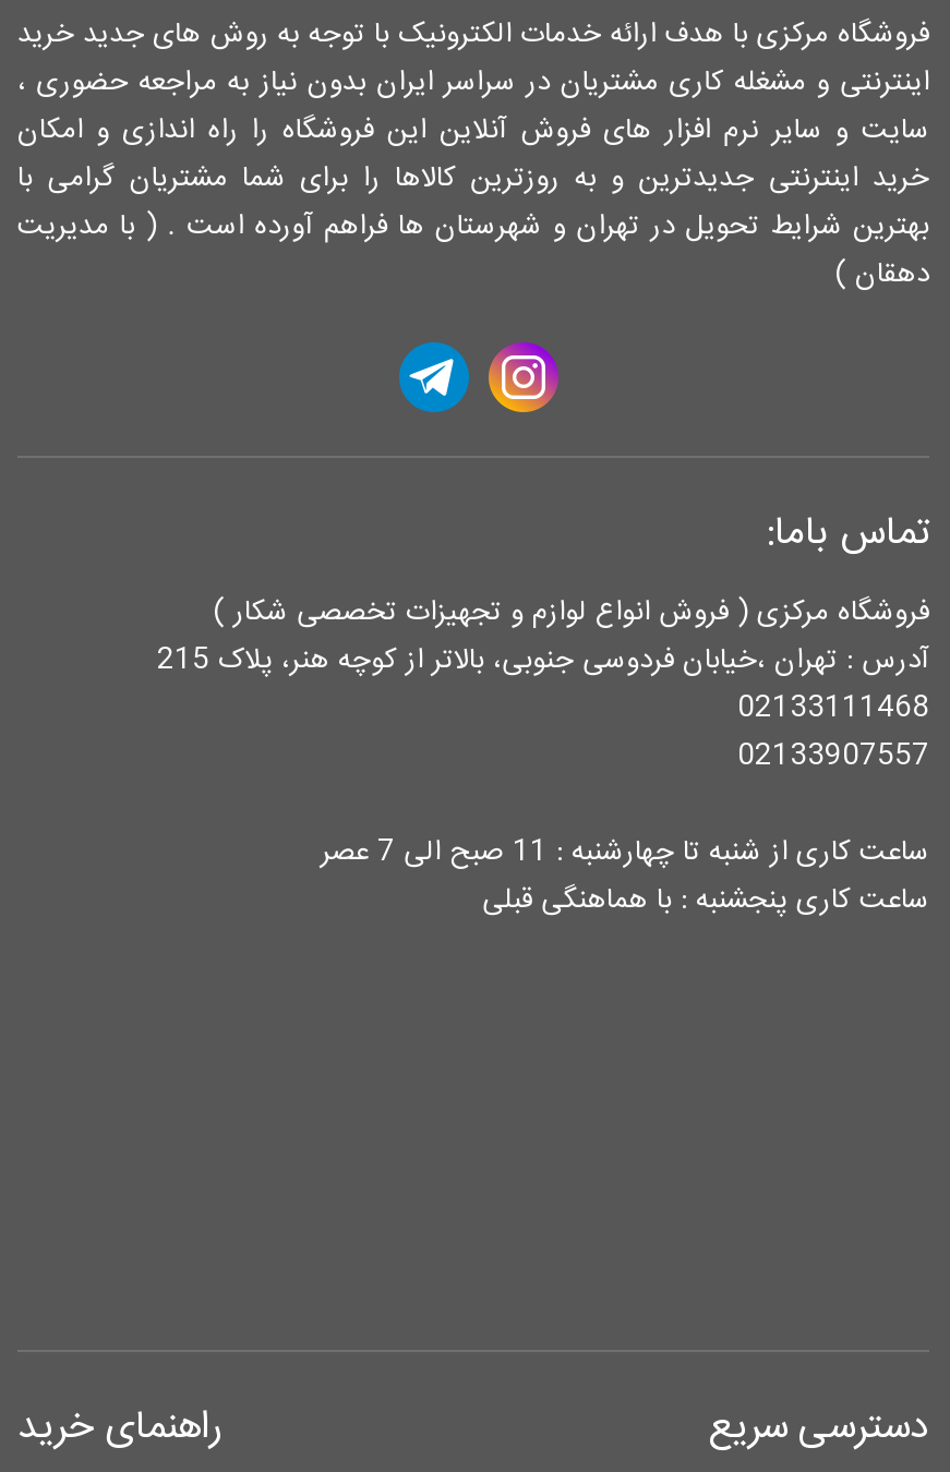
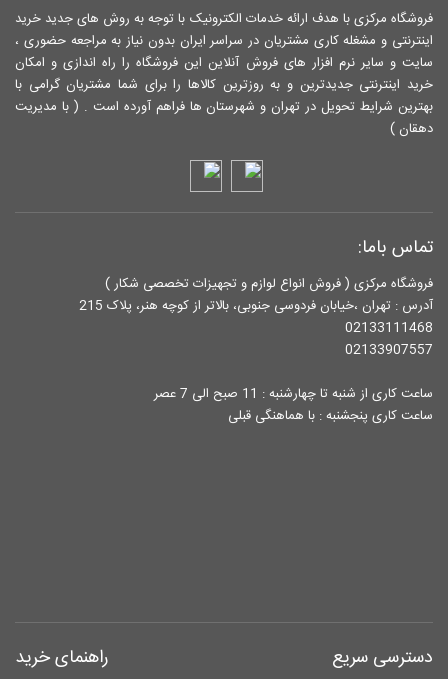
- [image]
+ [image]

- [image]
+ [image]
